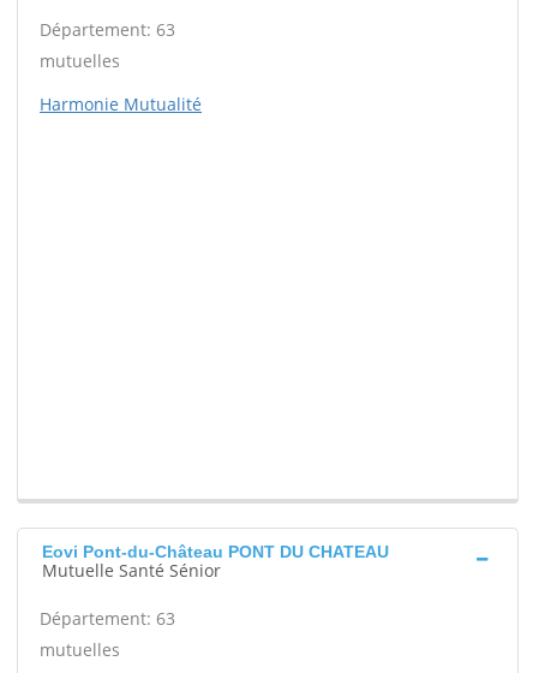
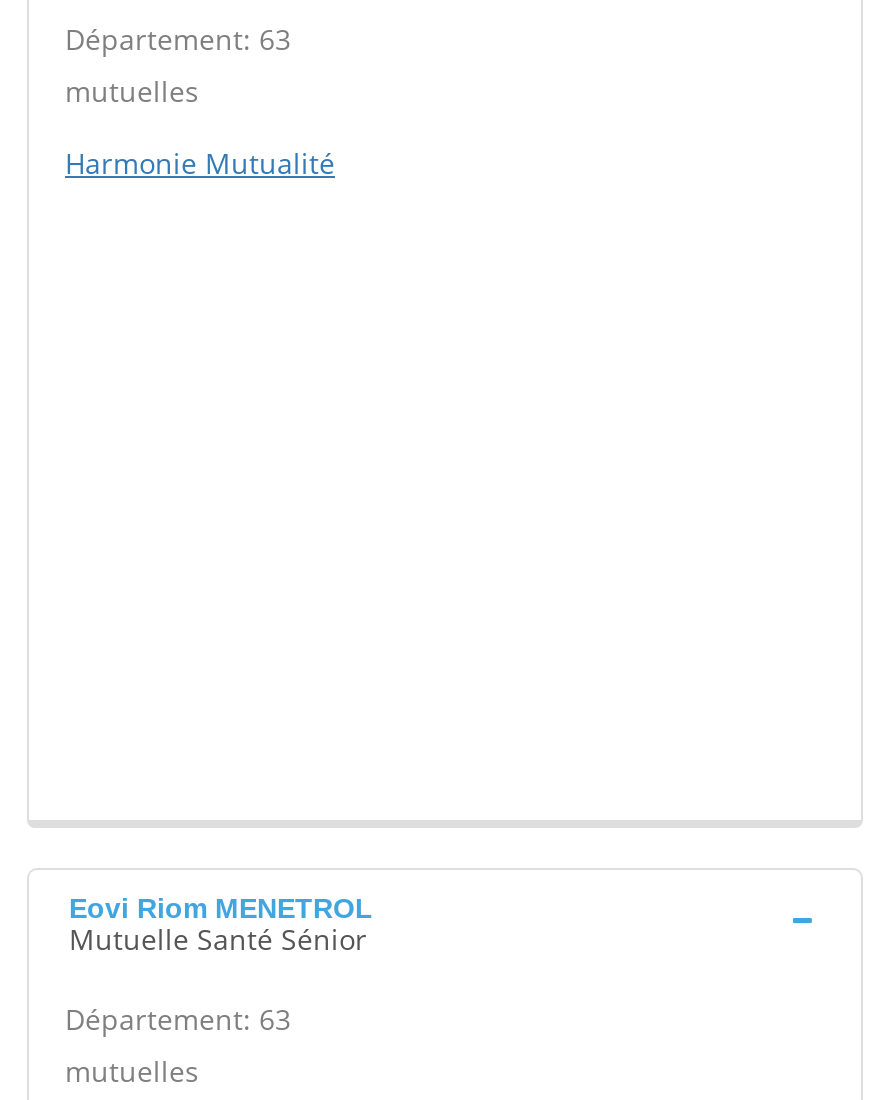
- Eovi Pont-du-Château PONT DU CHATEAU
+ Eovi Riom MENETROL
